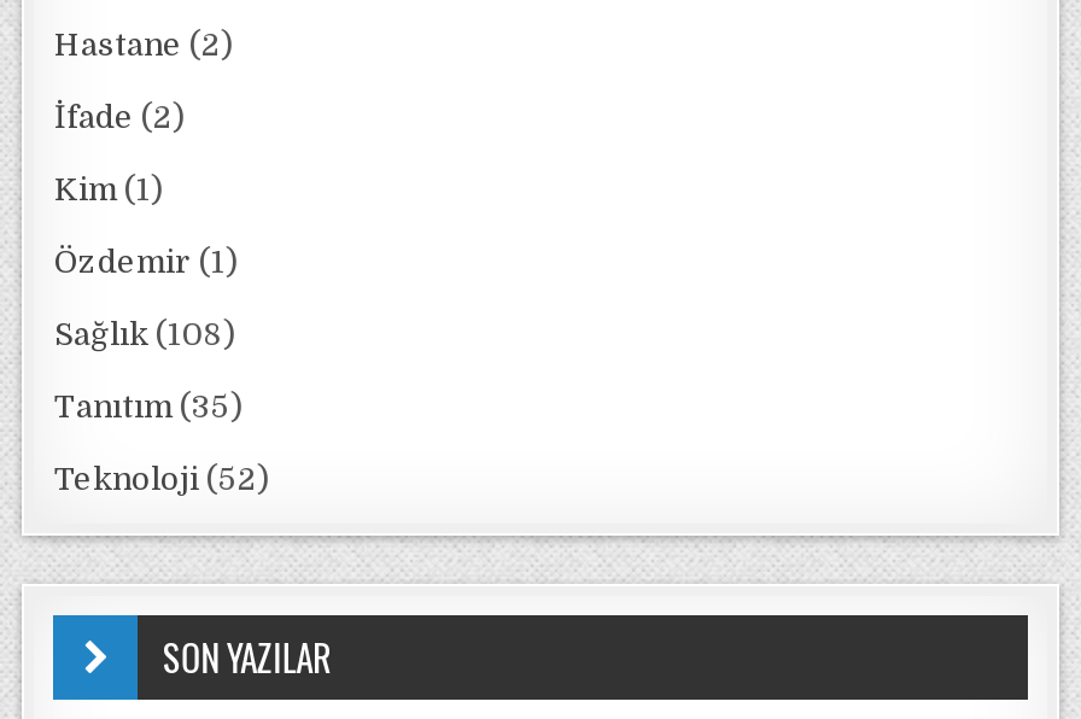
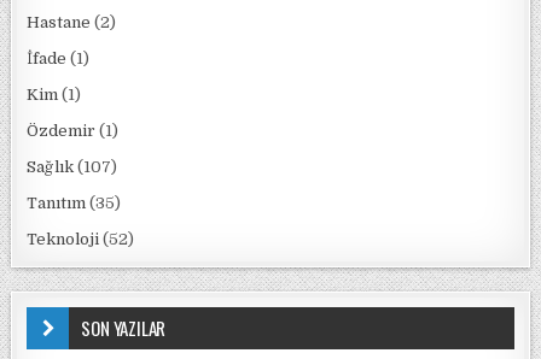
- İfade (2)
+ İfade (1)

- Sağlık (108)
+ Sağlık (107)
